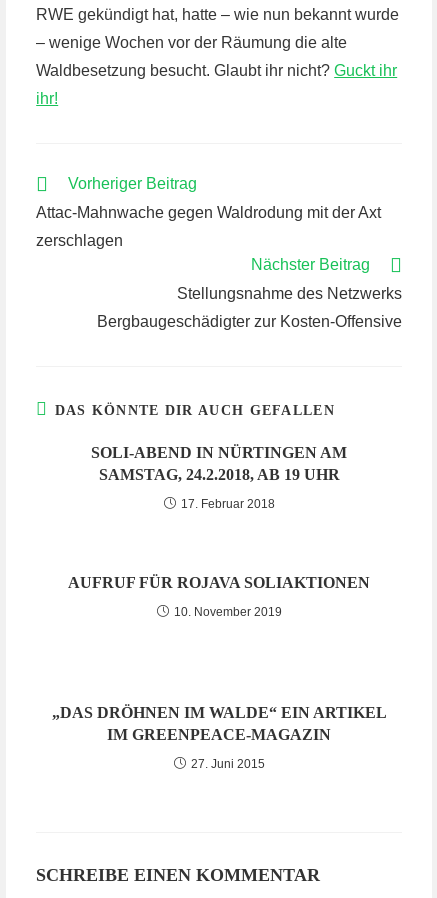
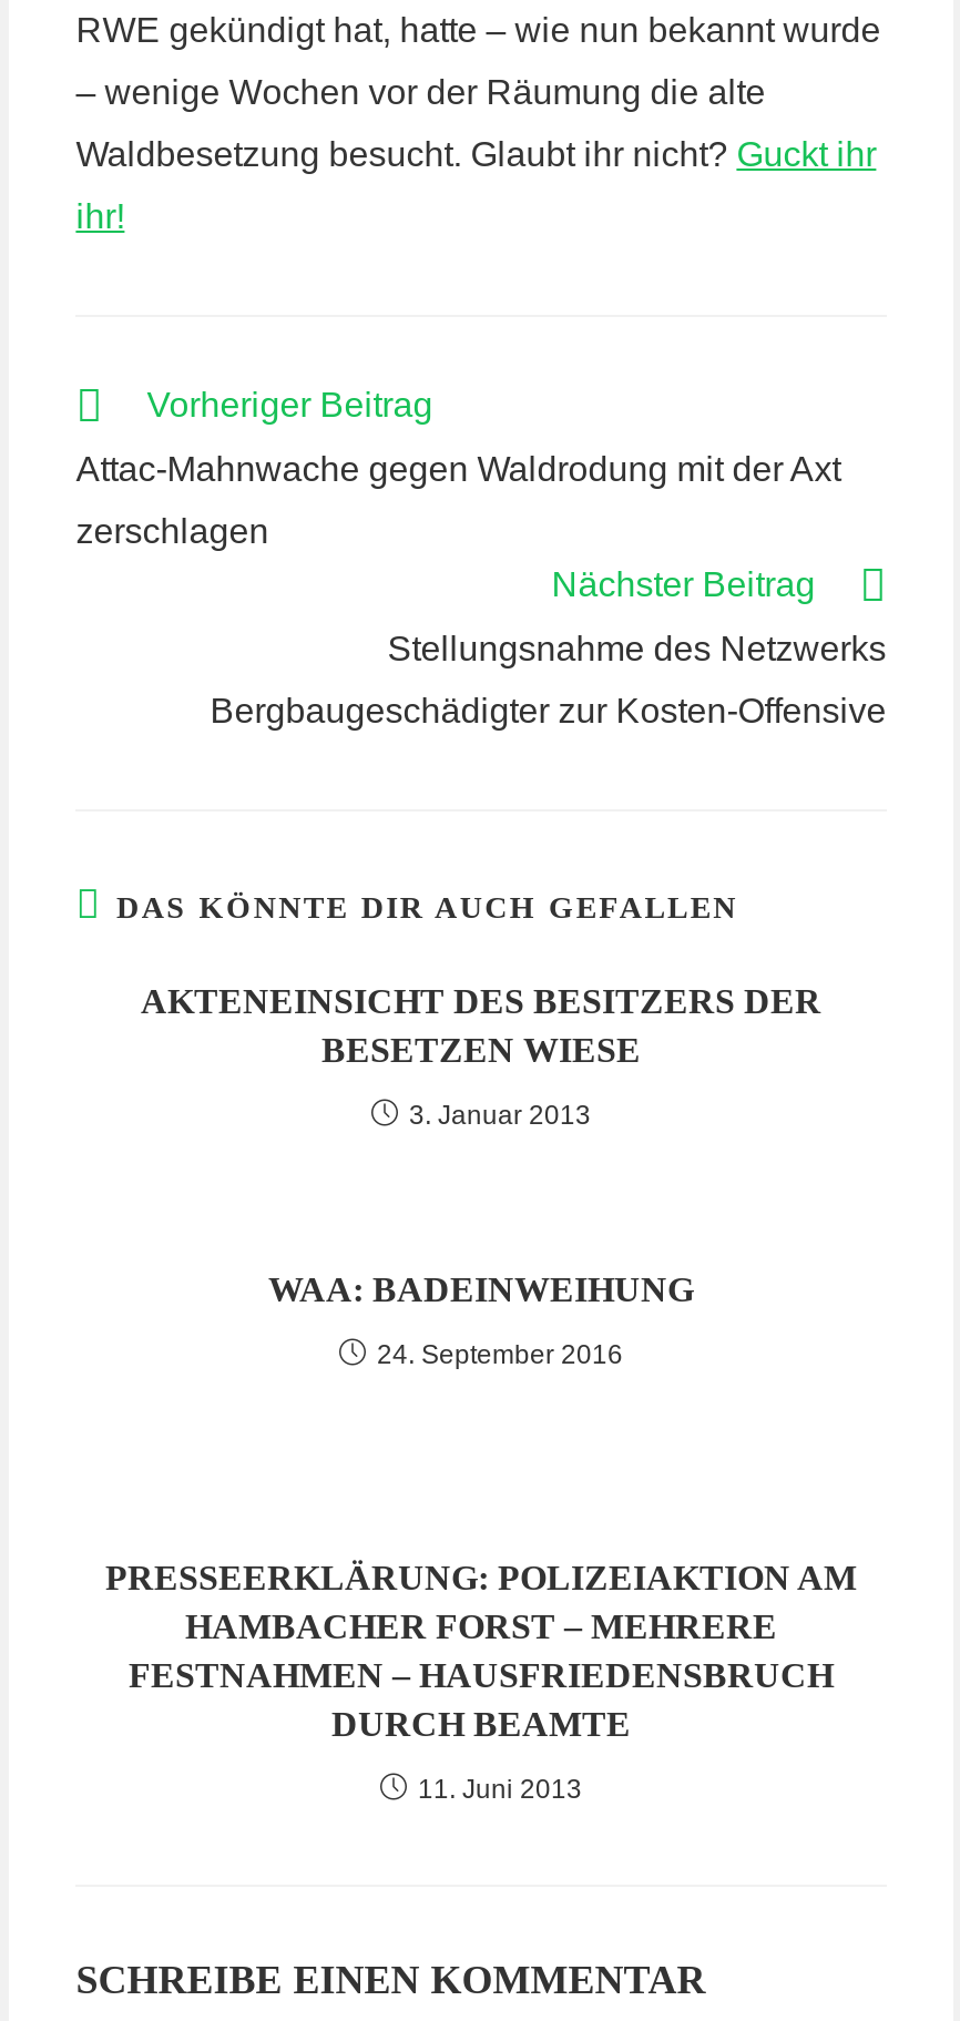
- SOLI-ABEND IN NÜRTINGEN AM
- SAMSTAG, 24.2.2018, AB 19 UHR
+ AKTENEINSICHT DES BESITZERS DER
+ BESETZEN WIESE

- 17. Februar 2018
+ 3. Januar 2013

- AUFRUF FÜR ROJAVA SOLIAKTIONEN
+ WAA: BADEINWEIHUNG

- 10. November 2019
+ 24. September 2016

- „DAS DRÖHNEN IM WALDE“ EIN ARTIKEL
- IM GREENPEACE-MAGAZIN
+ PRESSEERKLÄRUNG: POLIZEIAKTION AM
+ HAMBACHER FORST – MEHRERE
+ FESTNAHMEN – HAUSFRIEDENSBRUCH
+ DURCH BEAMTE

- 27. Juni 2015
+ 11. Juni 2013
